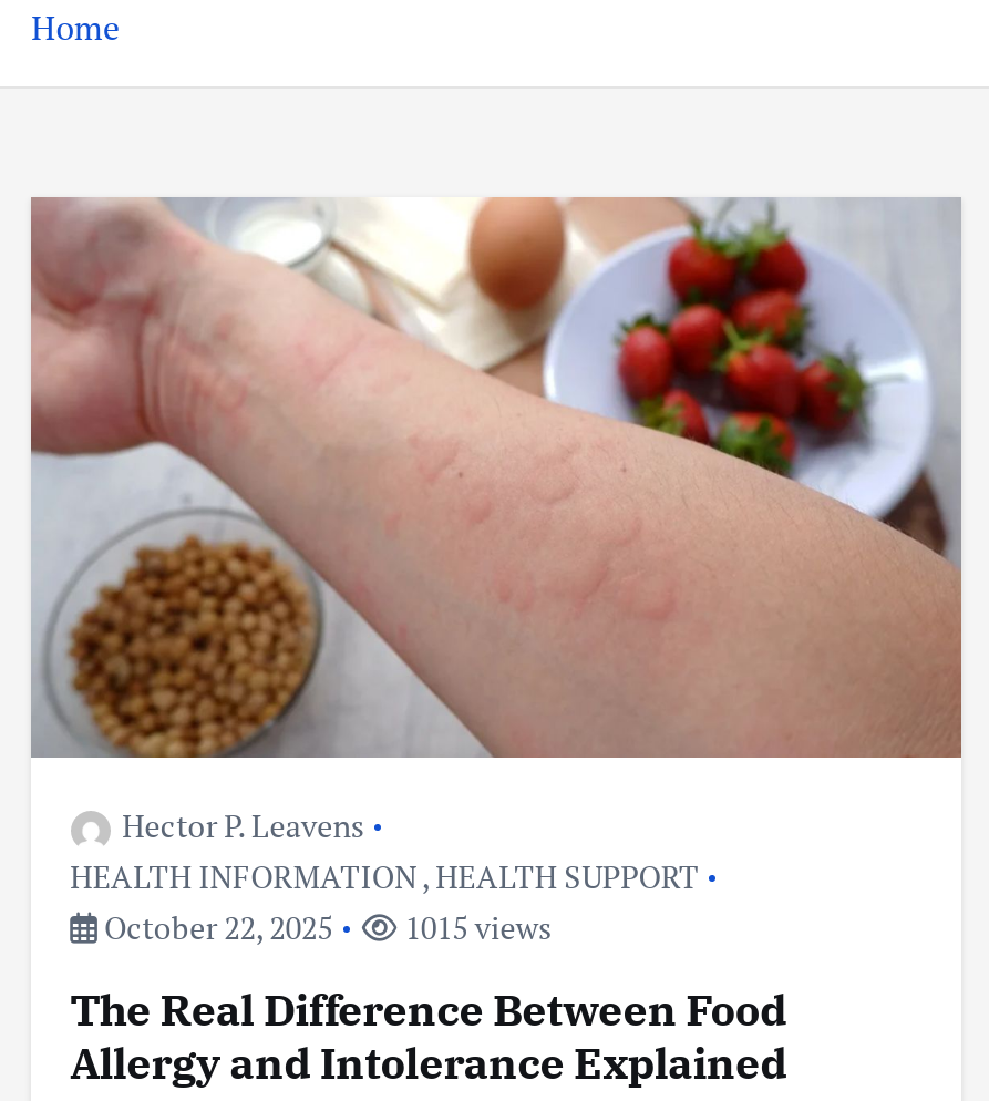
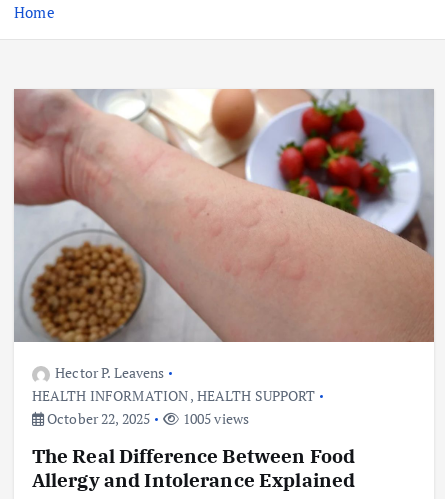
- October 22, 2025 1015 views
+ October 22, 2025 1005 views
